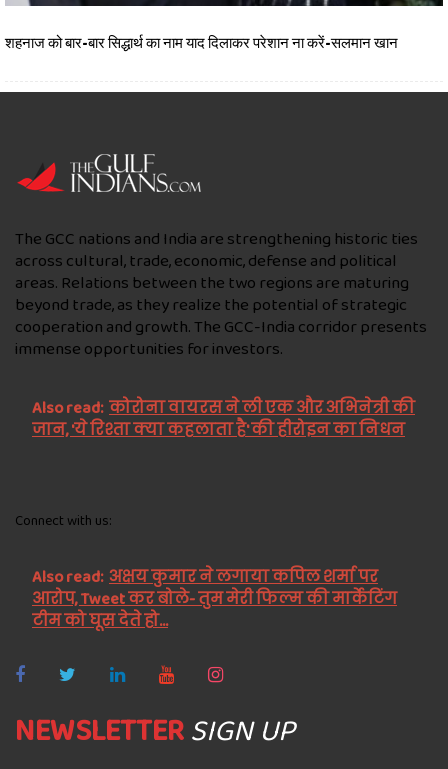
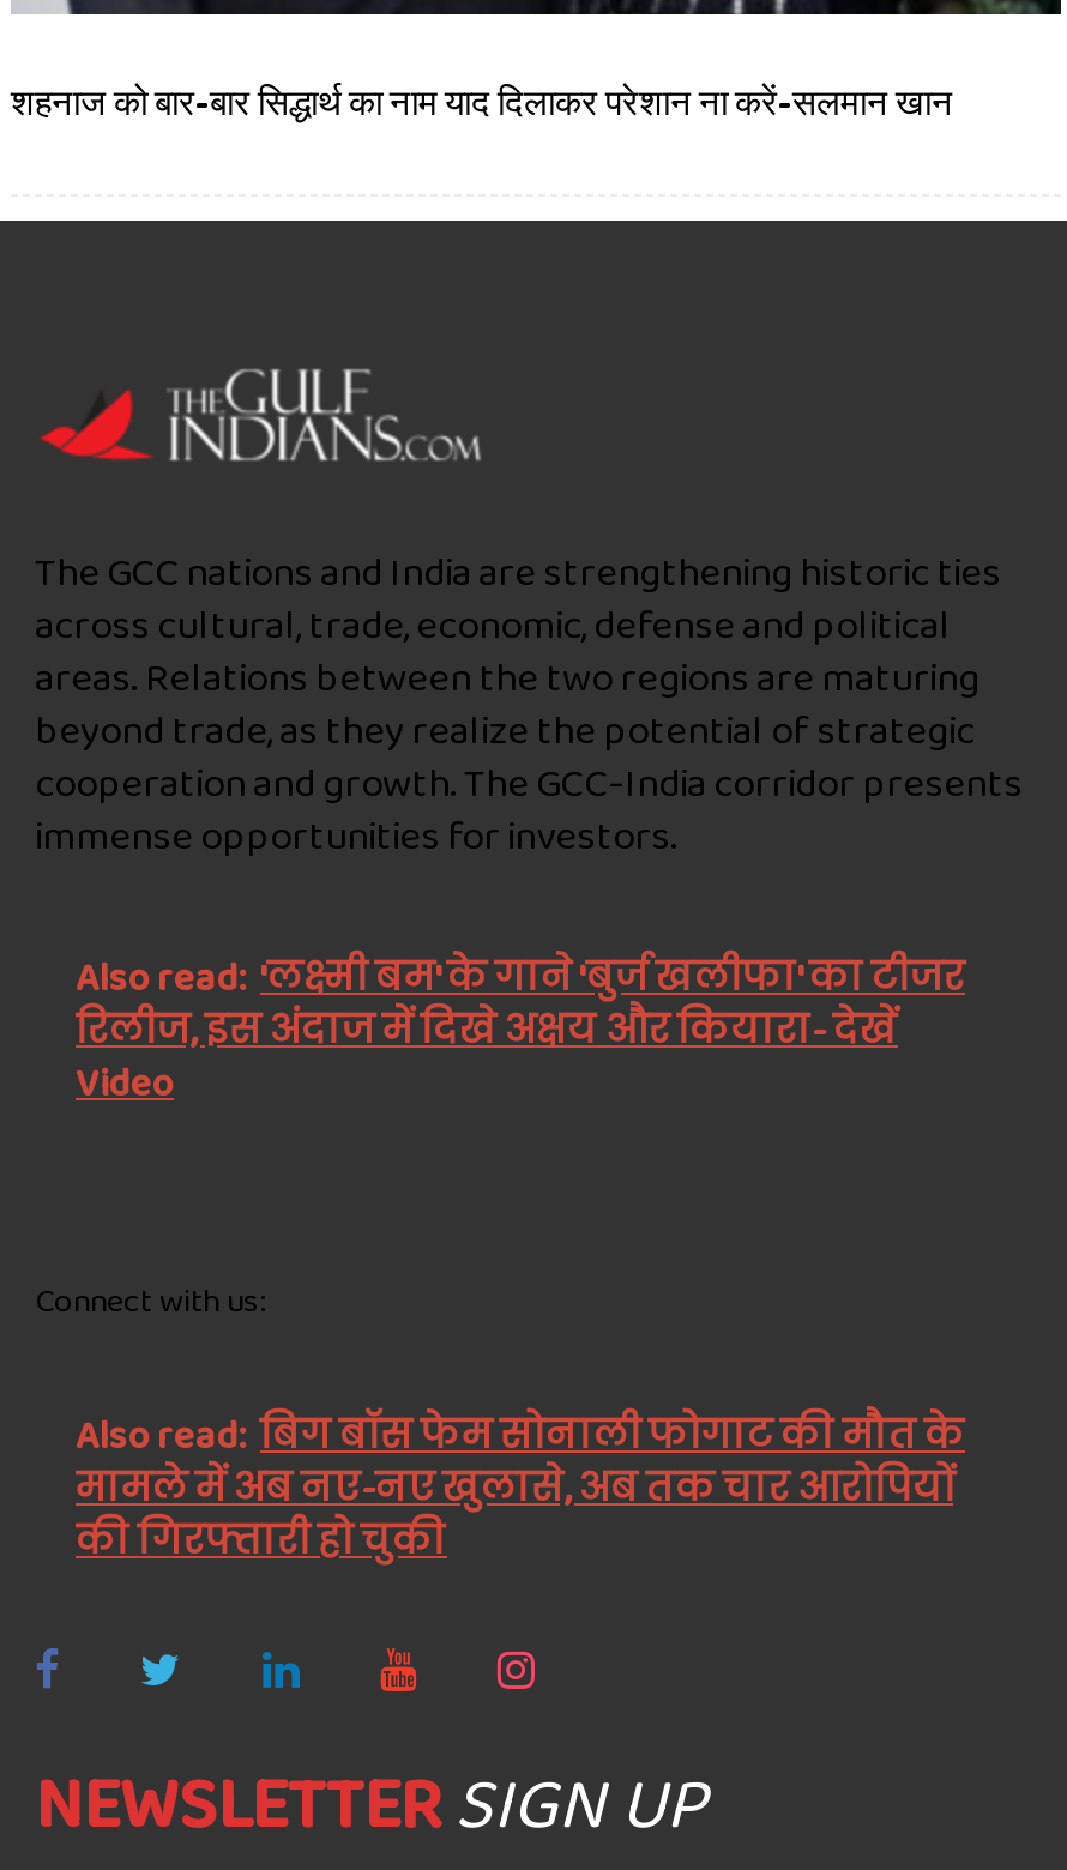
- Also read: कोरोना वायरस ने ली एक और अभिनेत्री की
- जान, 'ये रिश्ता क्या कहलाता है' की हीरोइन का निधन
+ Also read: 'लक्ष्मी बम' के गाने 'बुर्ज खलीफा' का टीजर
+ रिलीज, इस अंदाज में दिखे अक्षय और कियारा- देखें
+ Video

- Also read: अक्षय कुमार ने लगाया कपिल शर्मा पर
- आरोप, Tweet कर बोले- तुम मेरी फिल्म की मार्केटिंग
- टीम को घूस देते हो...
+ Also read: बिग बॉस फेम सोनाली फोगाट की मौत के
+ मामले में अब नए-नए खुलासे, अब तक चार आरोपियों
+ की गिरफ्तारी हो चुकी
